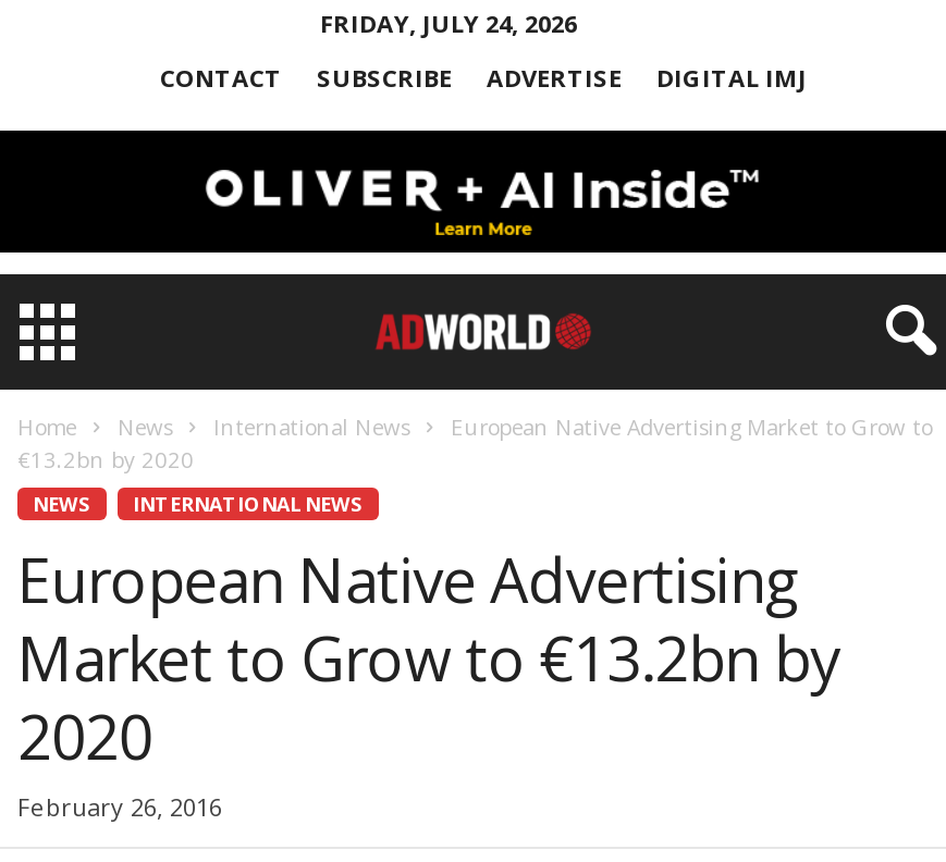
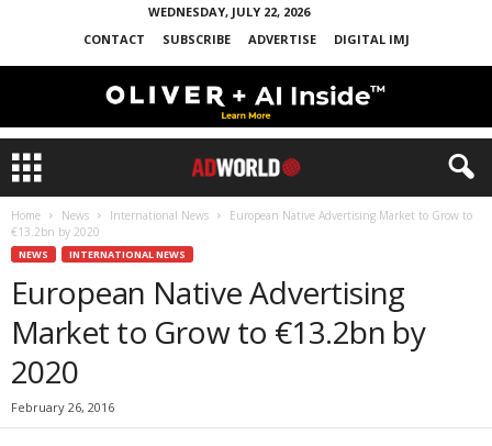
- FRIDAY, JULY 24, 2026
+ WEDNESDAY, JULY 22, 2026
